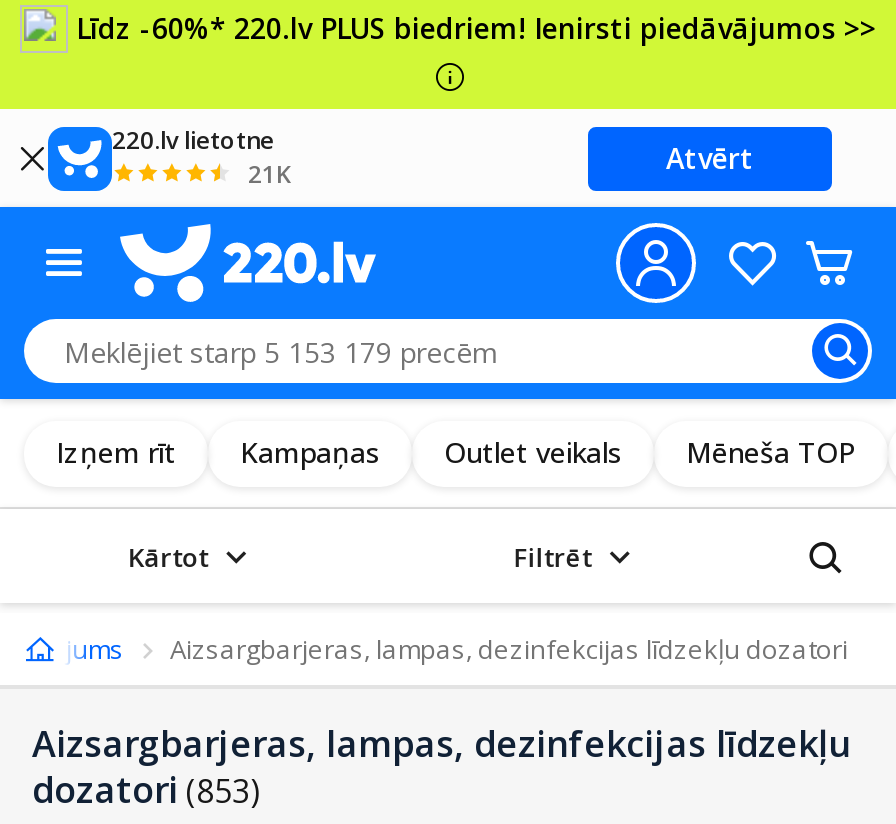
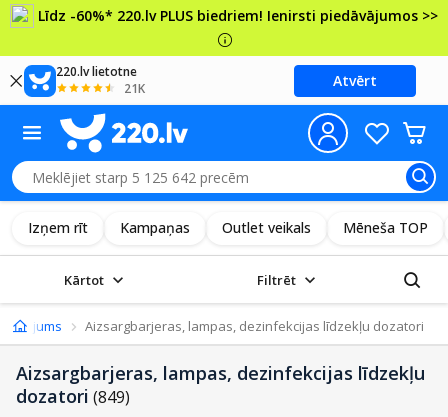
- dozatori (853)
+ dozatori (849)
